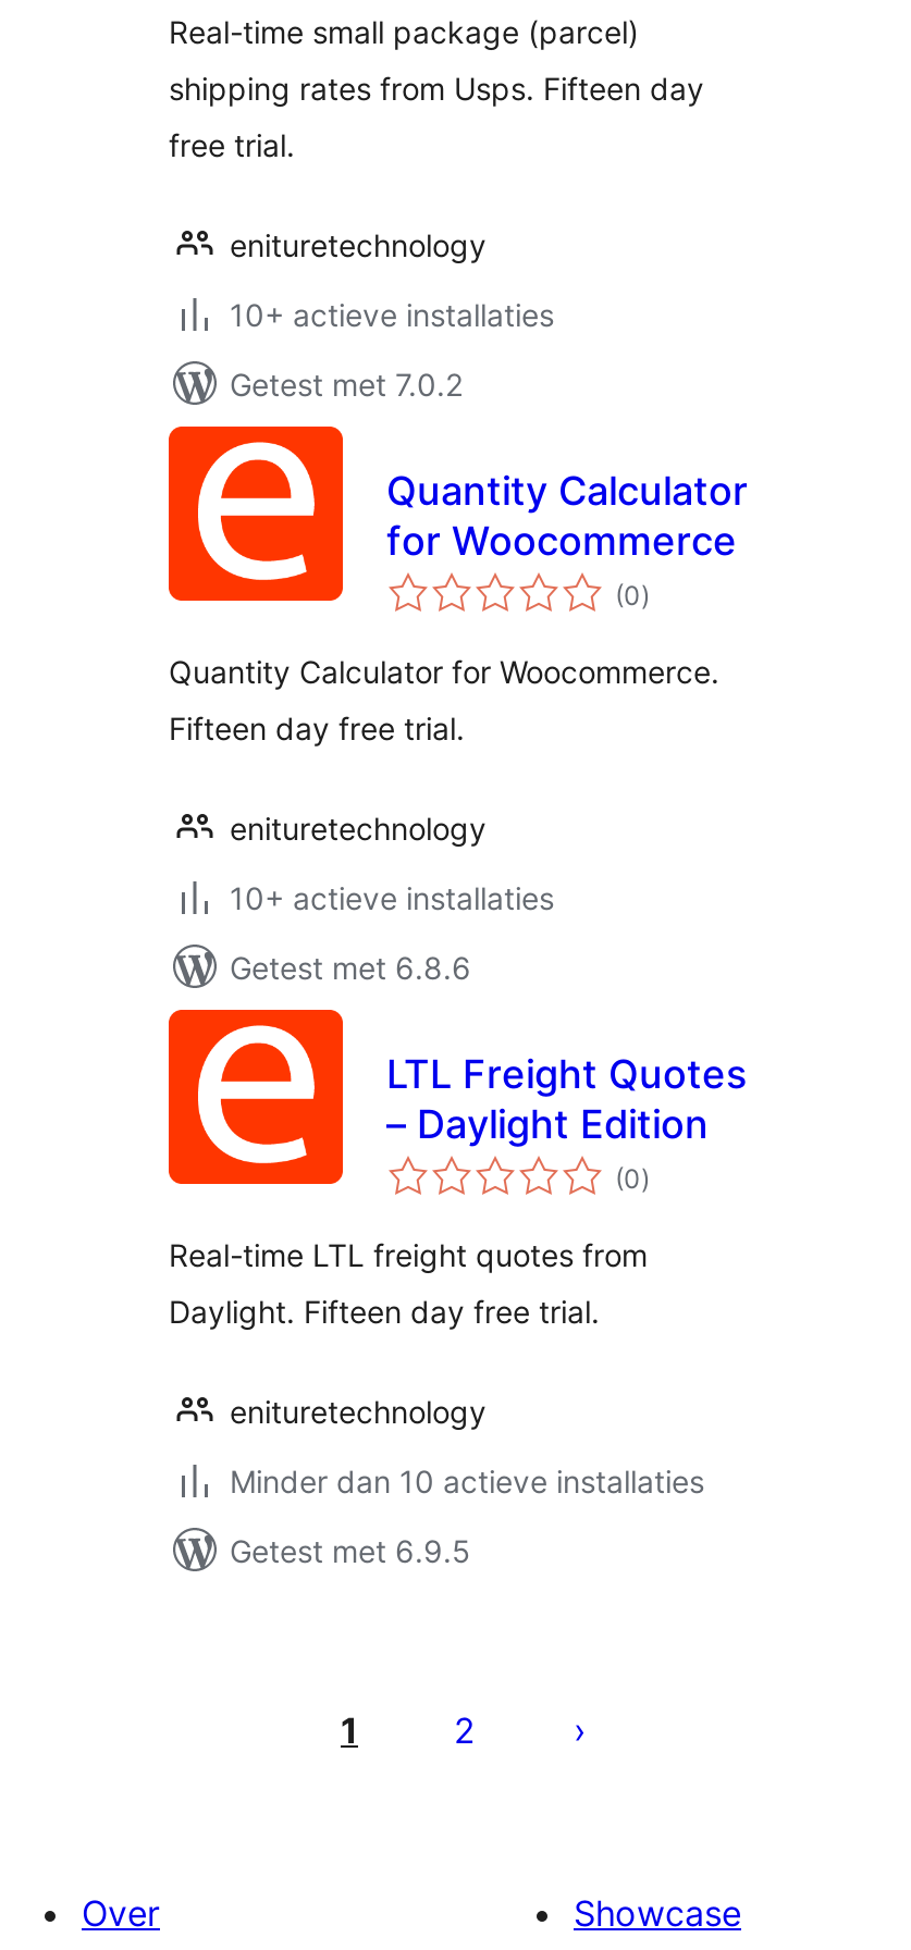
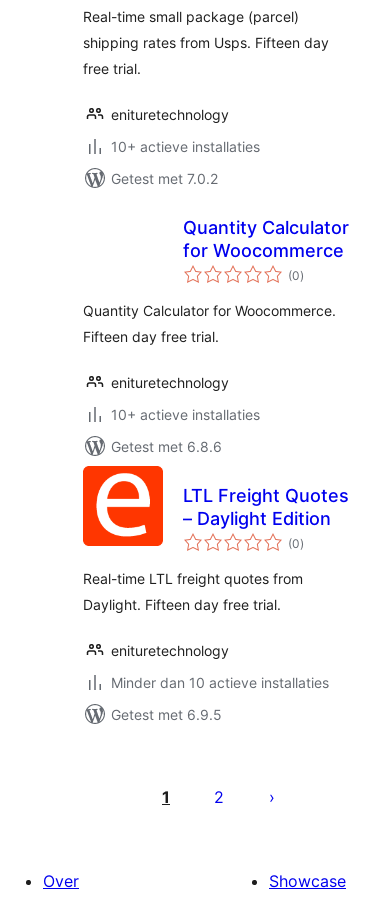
- [image]
